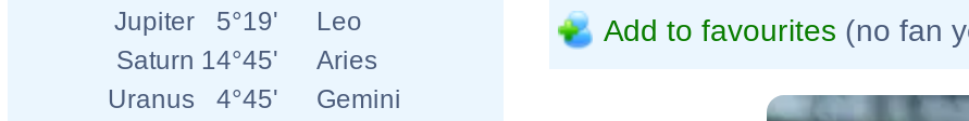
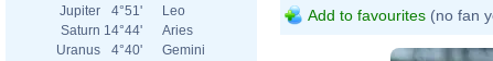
- Jupiter 5°19' Leo
+ Jupiter 4°51' Leo

- Saturn 14°45' Aries
+ Saturn 14°44' Aries

- Uranus 4°45' Gemini
+ Uranus 4°40' Gemini
